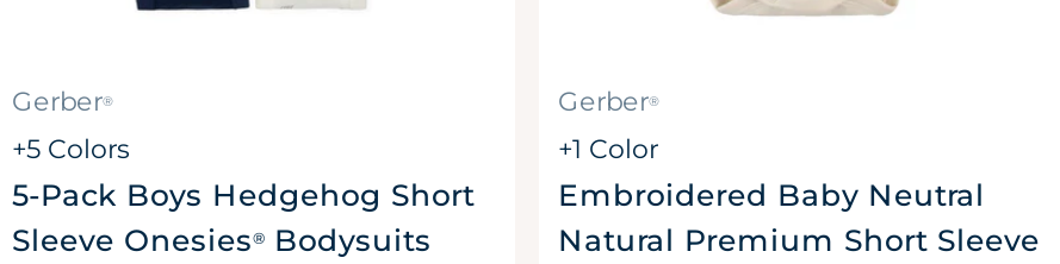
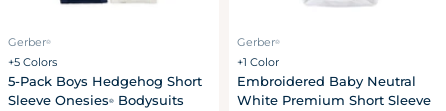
- Natural Premium Short Sleeve
+ White Premium Short Sleeve
